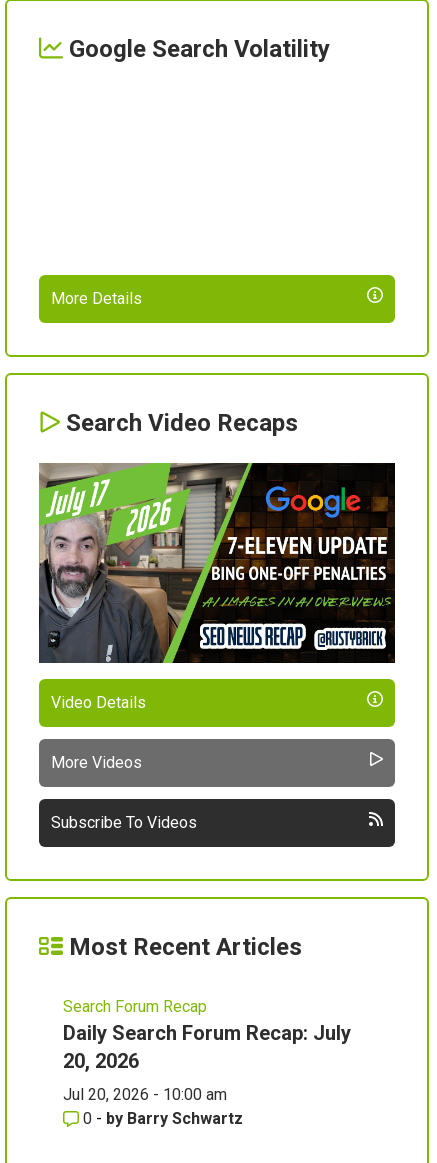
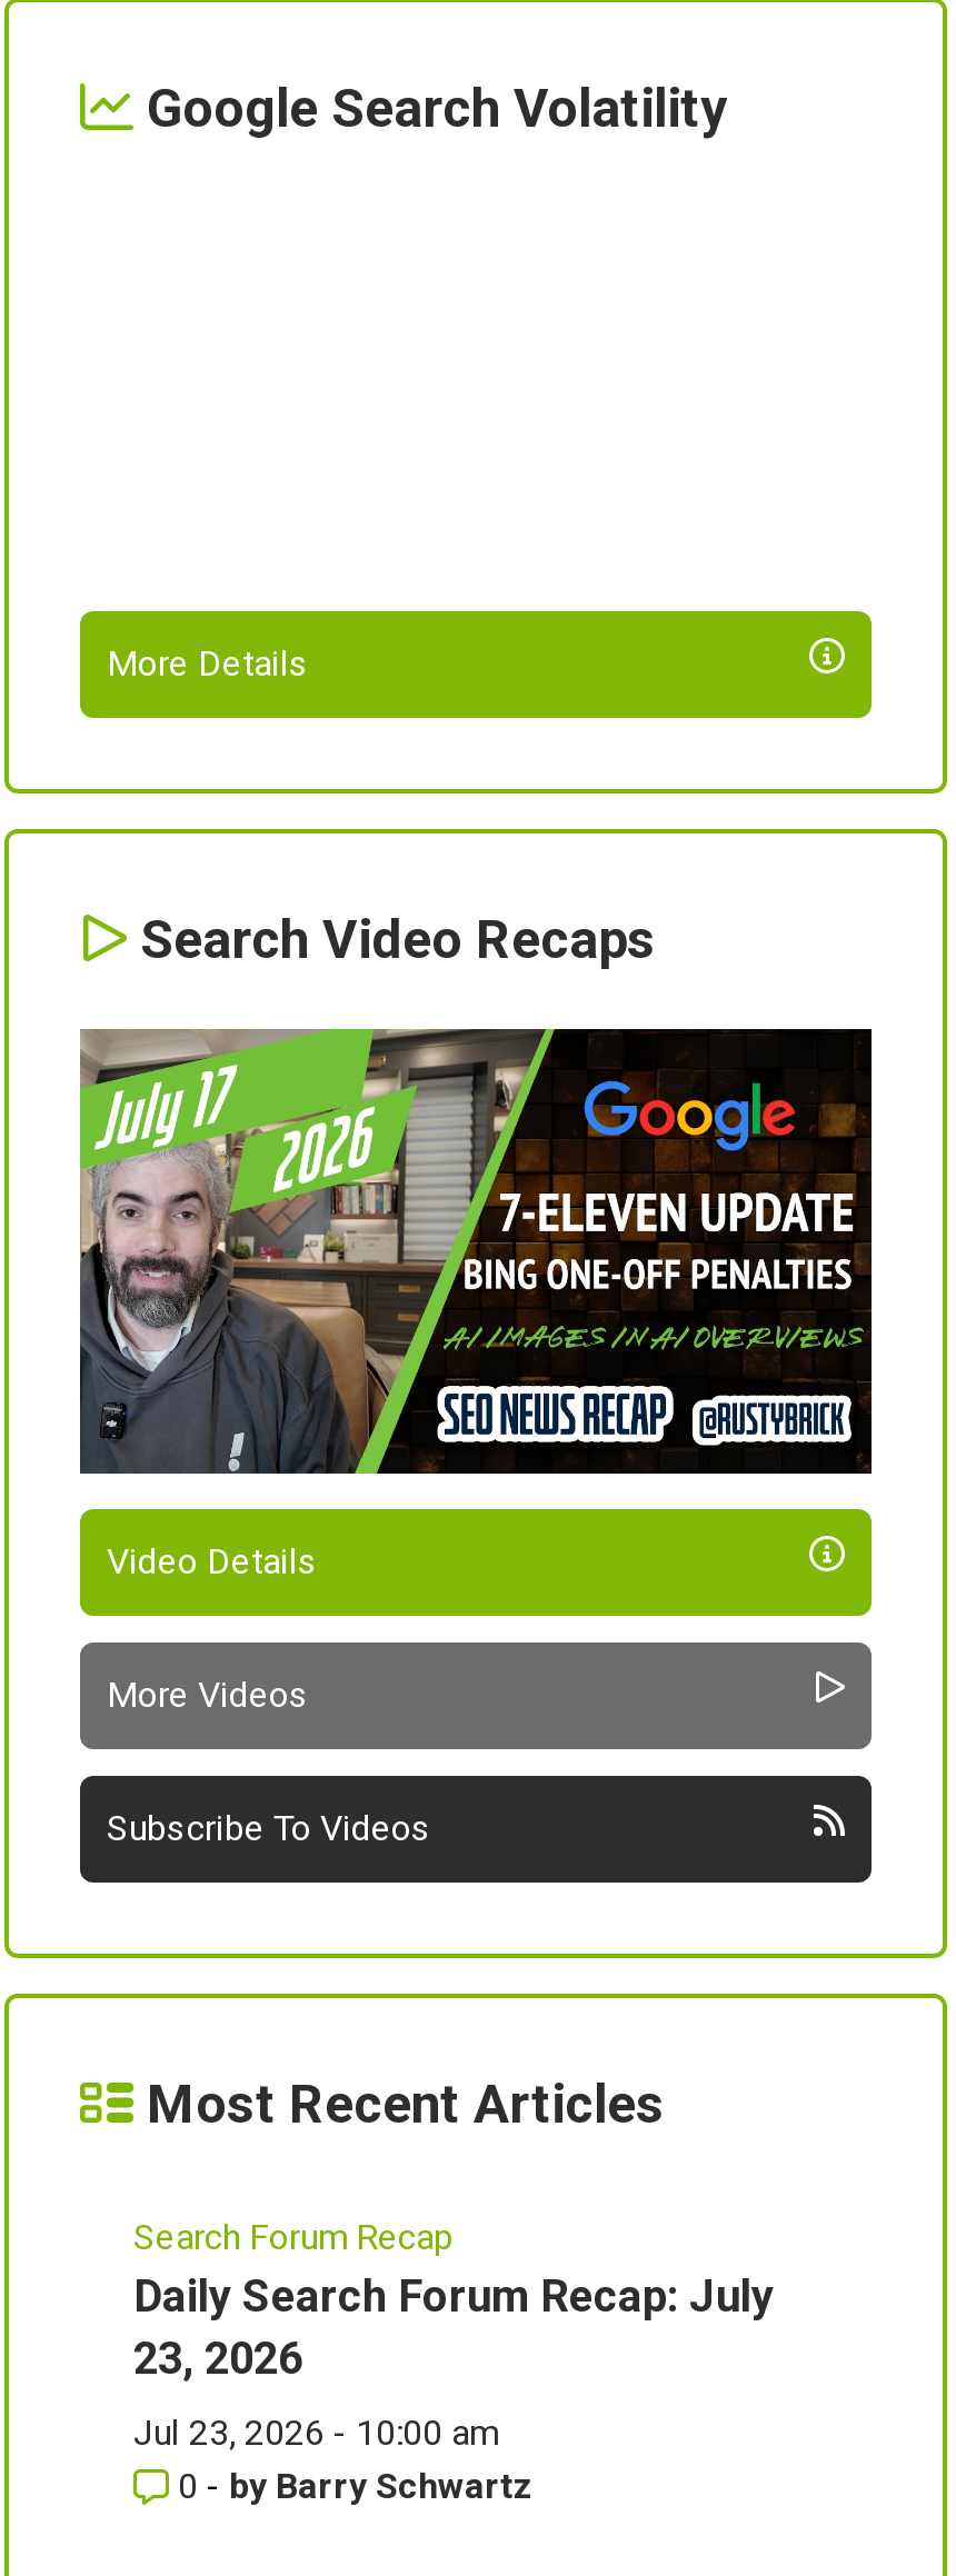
- 20, 2026
+ 23, 2026

- Jul 20, 2026 - 10:00 am
+ Jul 23, 2026 - 10:00 am
